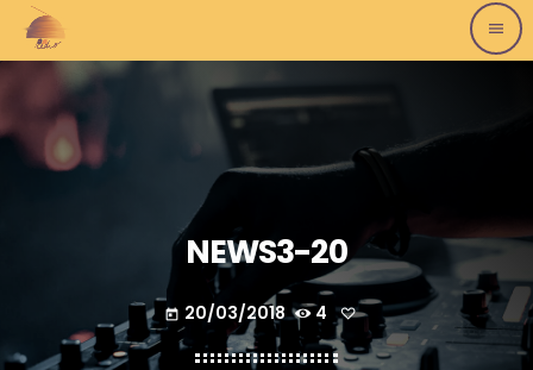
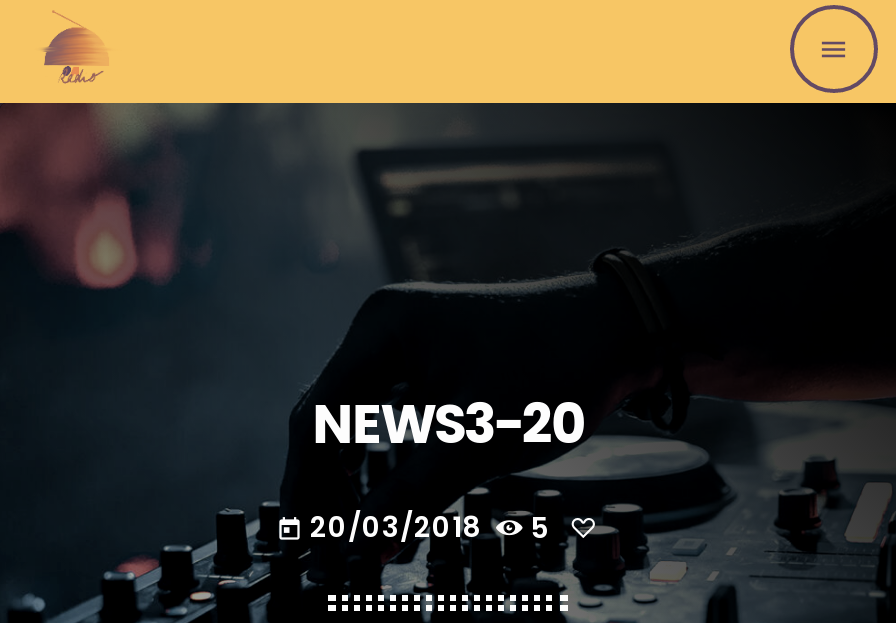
- 4
+ 5
